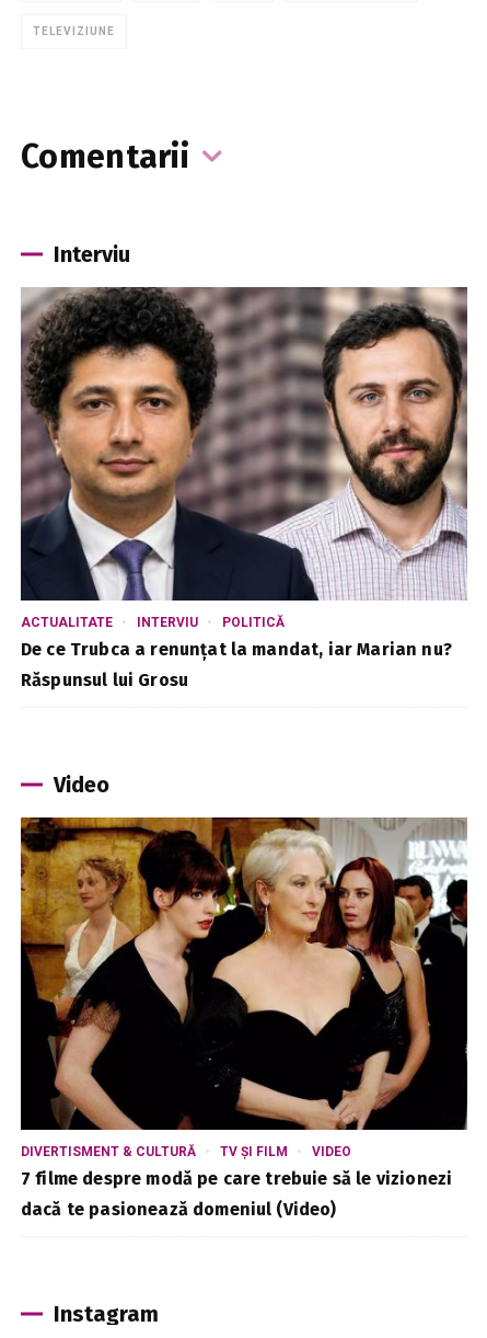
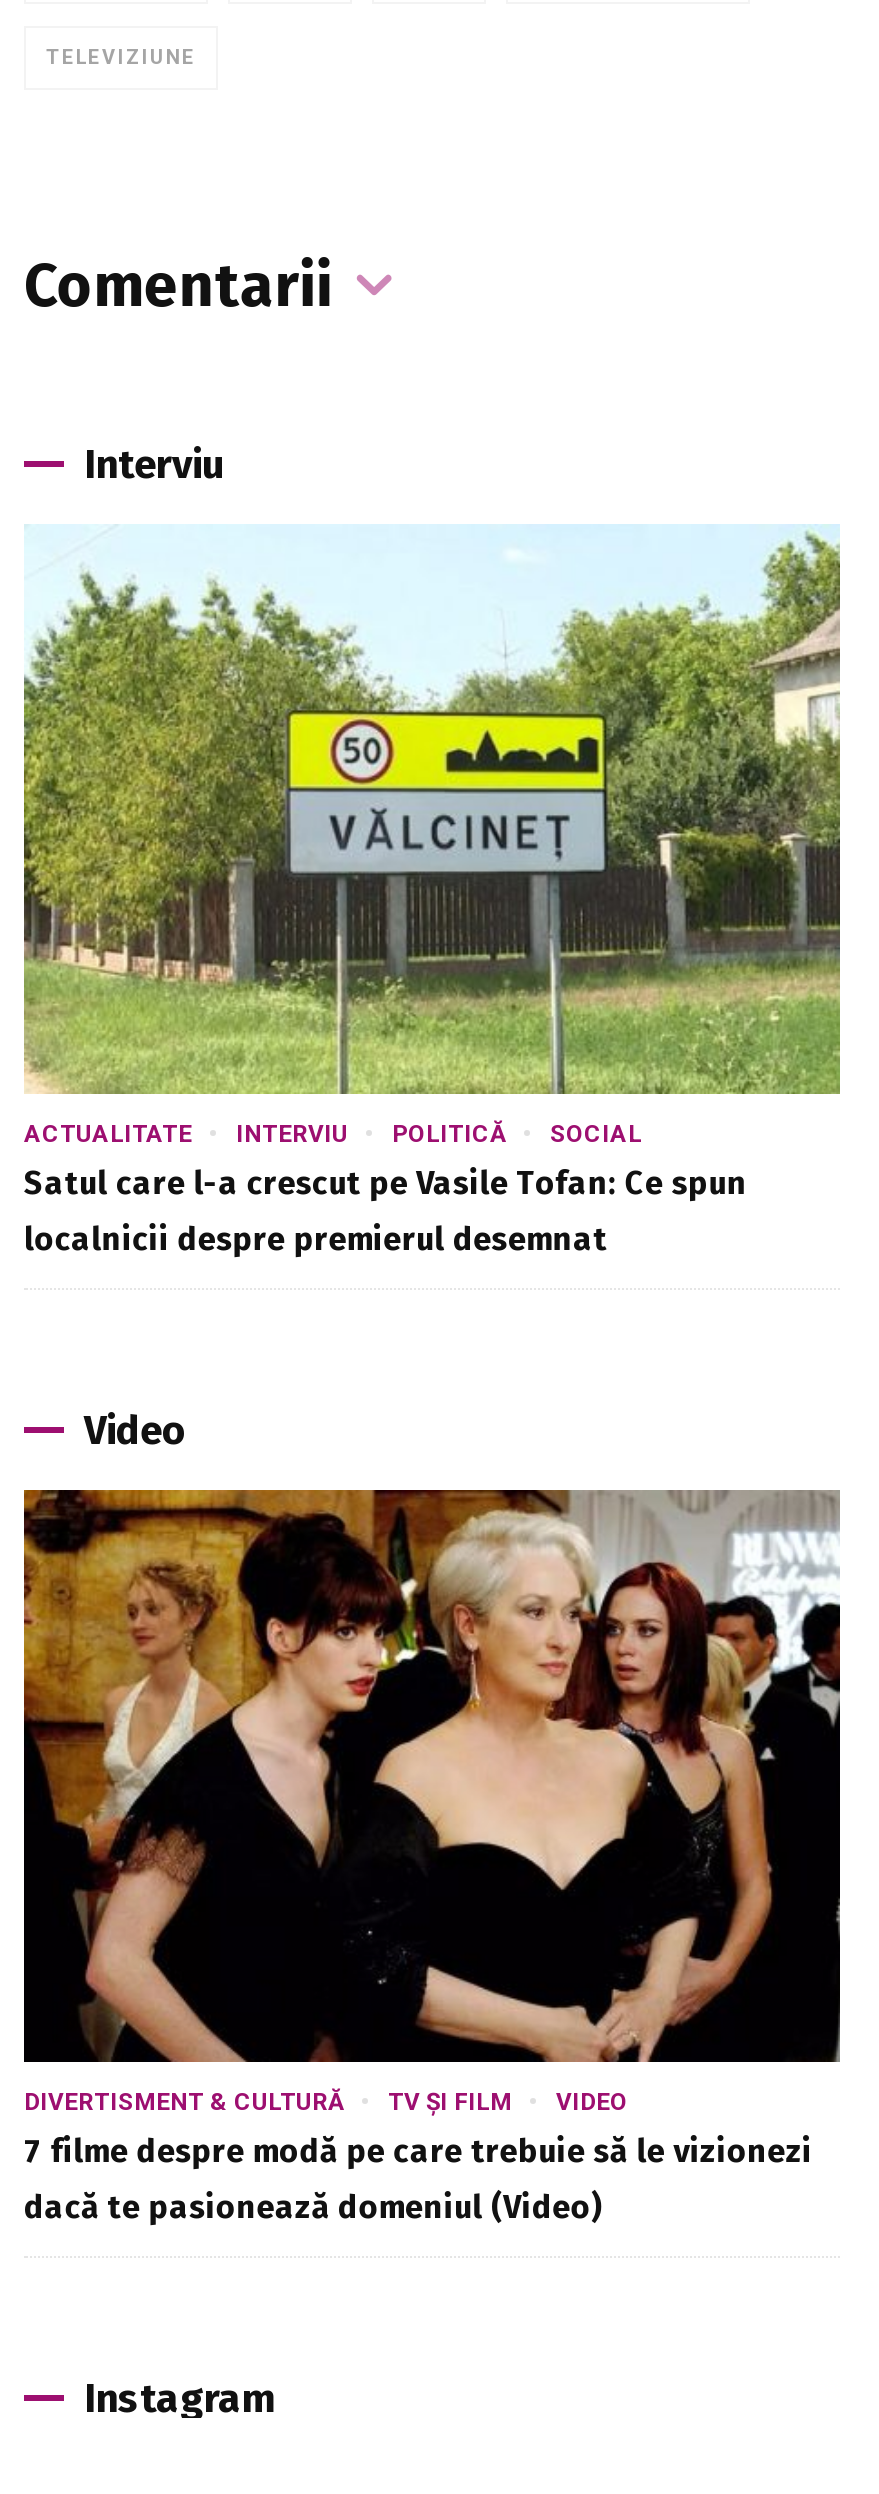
- [image]
- De ce Trubca a renunțat la mandat, iar Marian nu?
+ [image]
+ SOCIAL
+ Satul care l-a crescut pe Vasile Tofan: Ce spun

- Răspunsul lui Grosu
+ localnicii despre premierul desemnat
